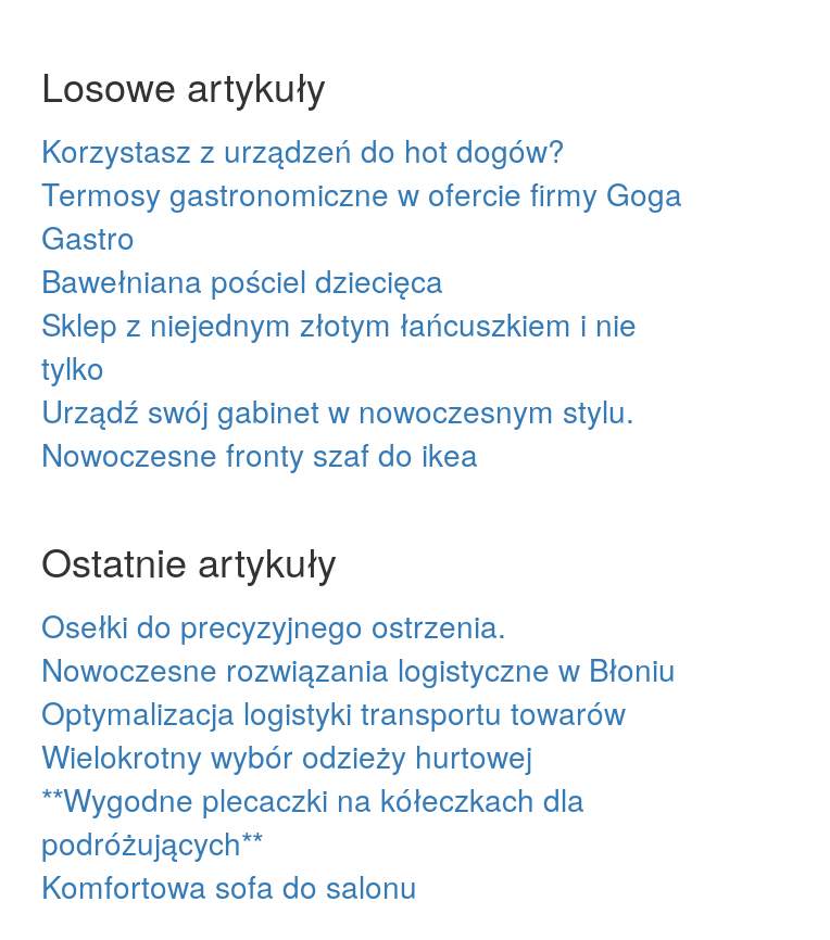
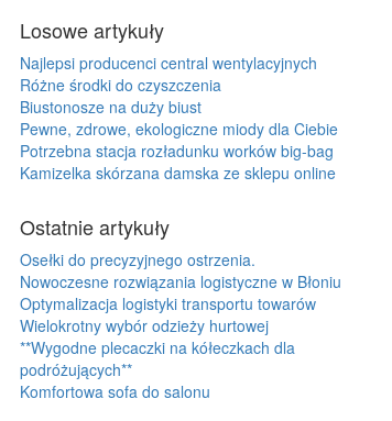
- Korzystasz z urządzeń do hot dogów?
- Termosy gastronomiczne w ofercie firmy Goga
- Gastro
- Bawełniana pościel dziecięca
- Sklep z niejednym złotym łańcuszkiem i nie
- tylko
- Urządź swój gabinet w nowoczesnym stylu.
- Nowoczesne fronty szaf do ikea
+ Najlepsi producenci central wentylacyjnych
+ Różne środki do czyszczenia
+ Biustonosze na duży biust
+ Pewne, zdrowe, ekologiczne miody dla Ciebie
+ Potrzebna stacja rozładunku worków big-bag
+ Kamizelka skórzana damska ze sklepu online
